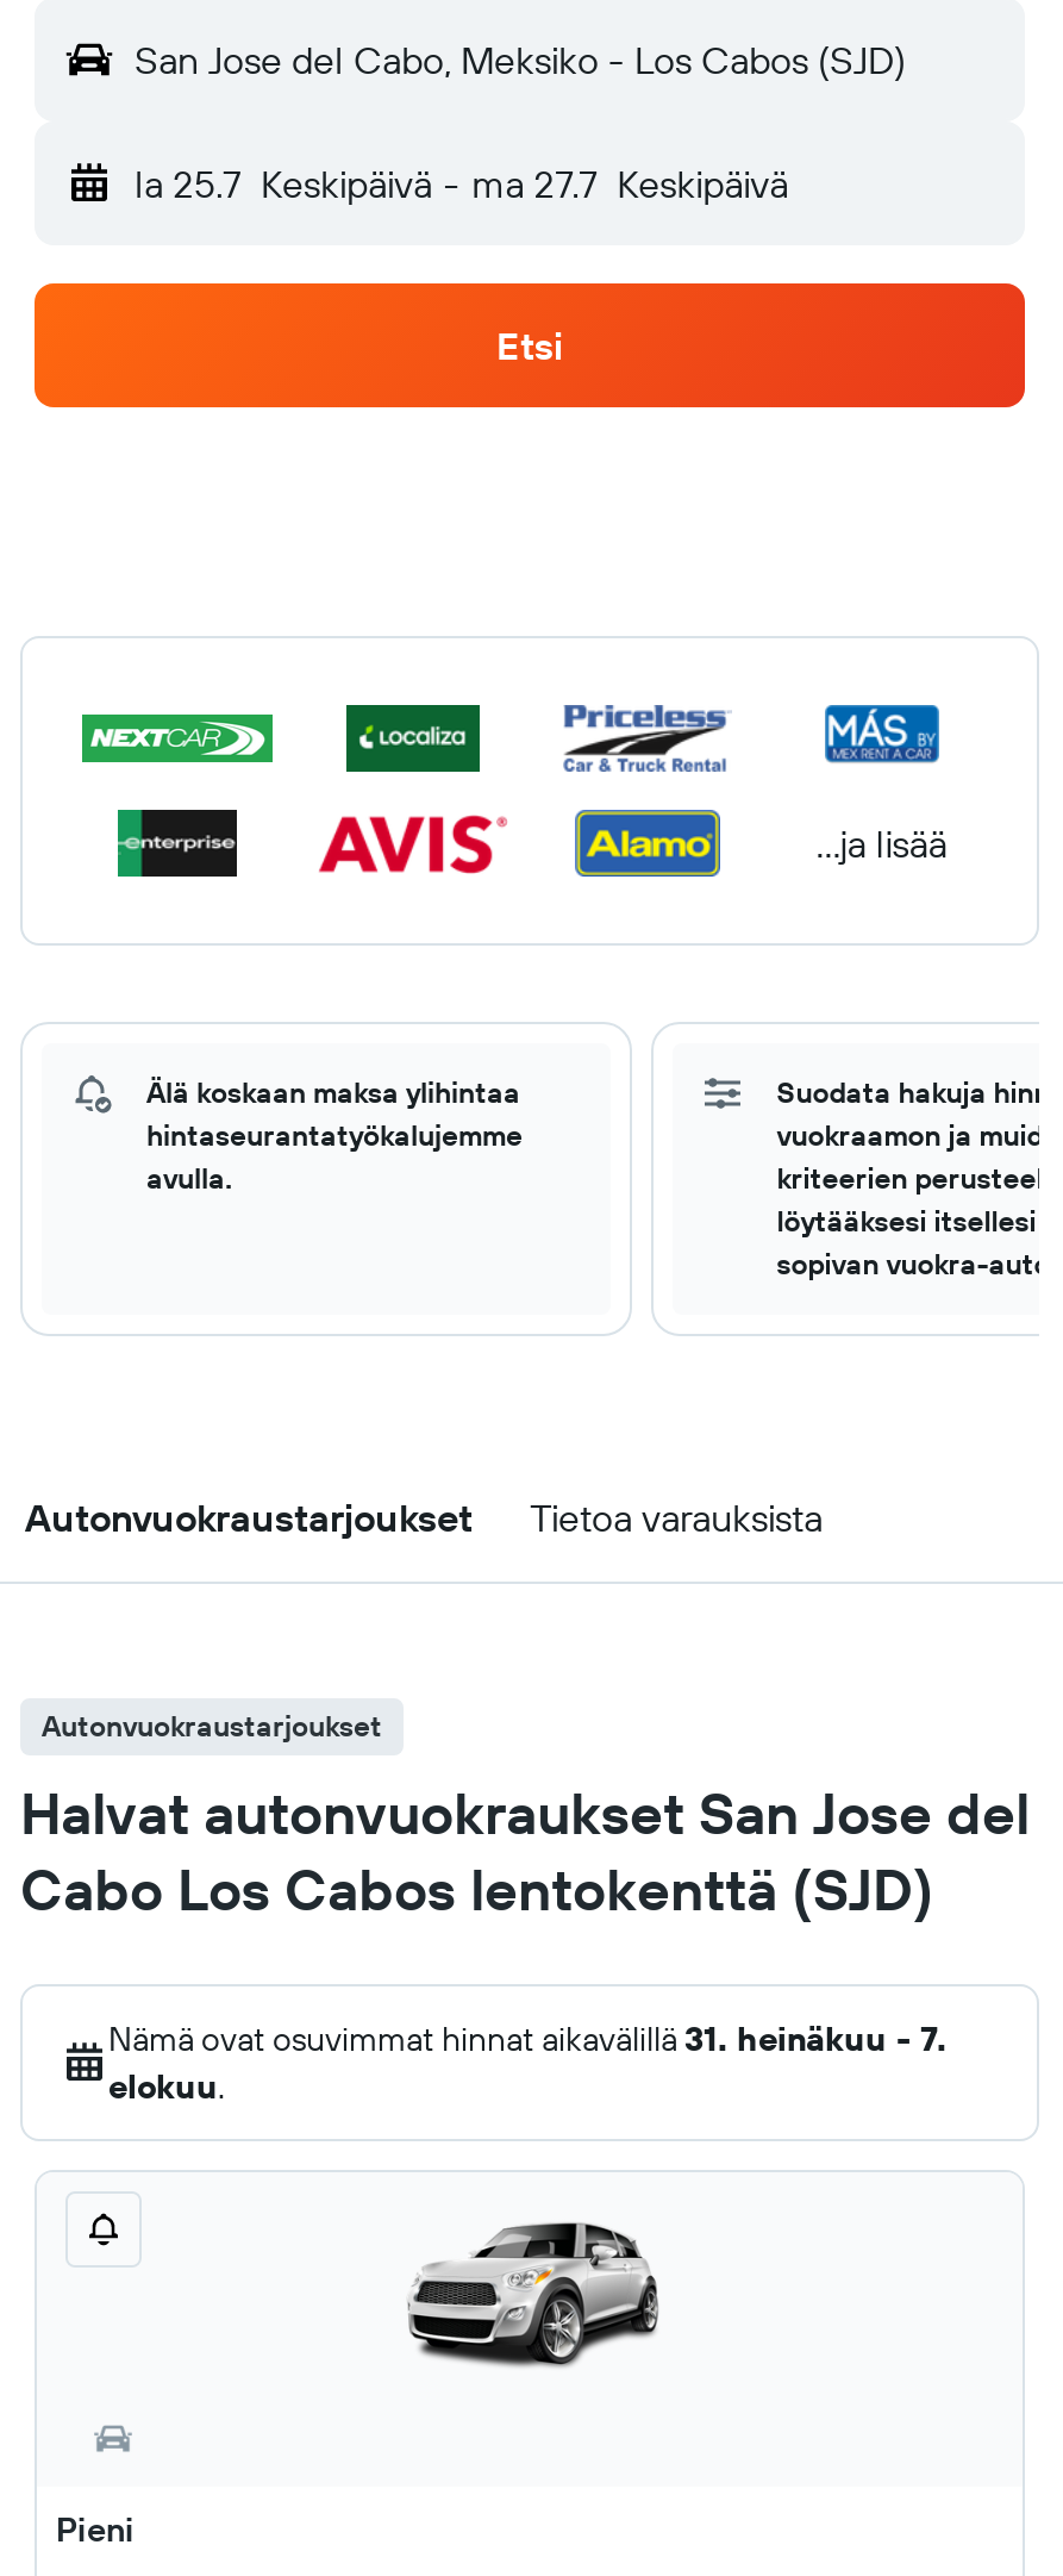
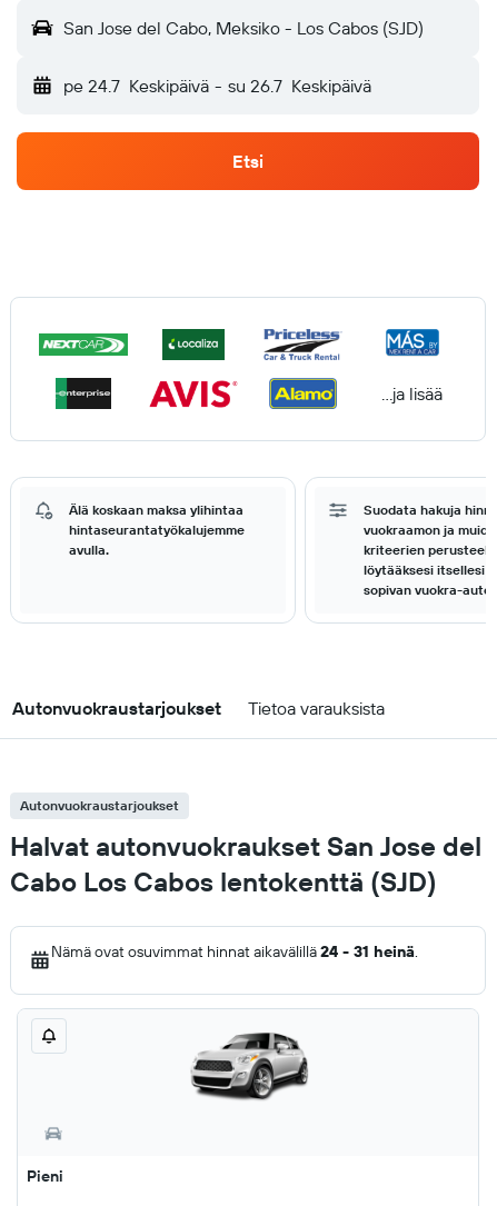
- la 25.7 Keskipäivä - ma 27.7 Keskipäivä
+ pe 24.7 Keskipäivä - su 26.7 Keskipäivä

- Nämä ovat osuvimmat hinnat aikavälillä 31. heinäkuu - 7.
- elokuu.
+ Nämä ovat osuvimmat hinnat aikavälillä24 - 31 heinä.
